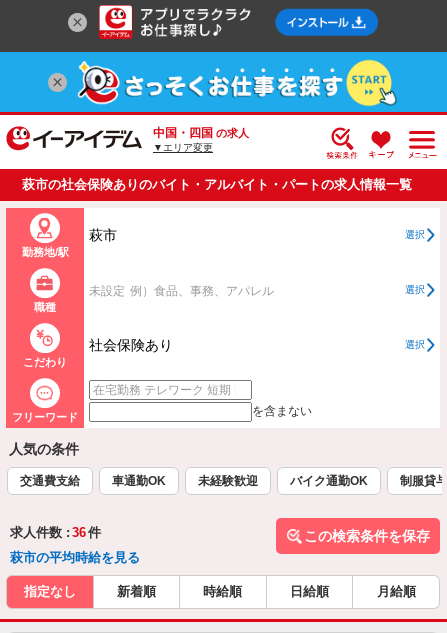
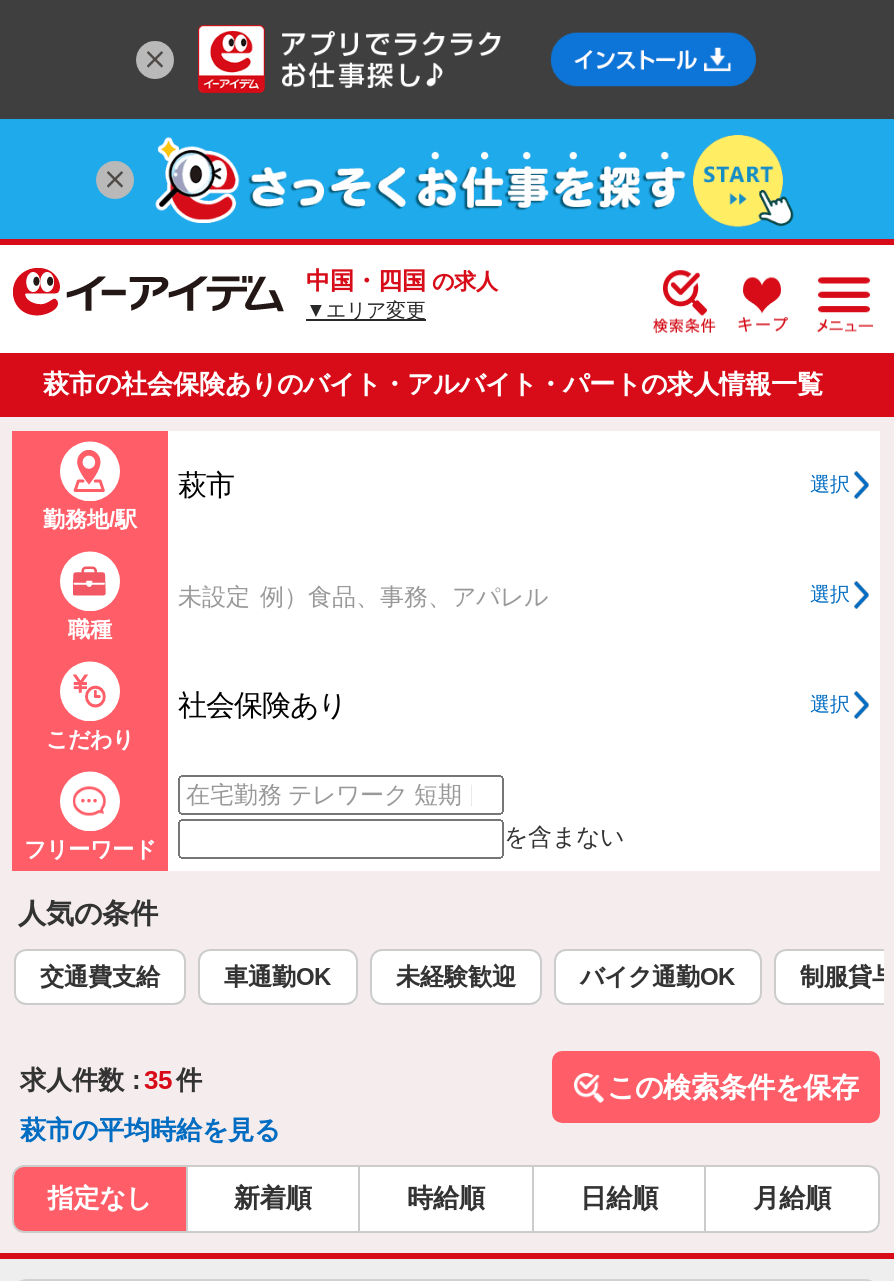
- 求人件数 : 36 件
+ 求人件数 : 35 件
